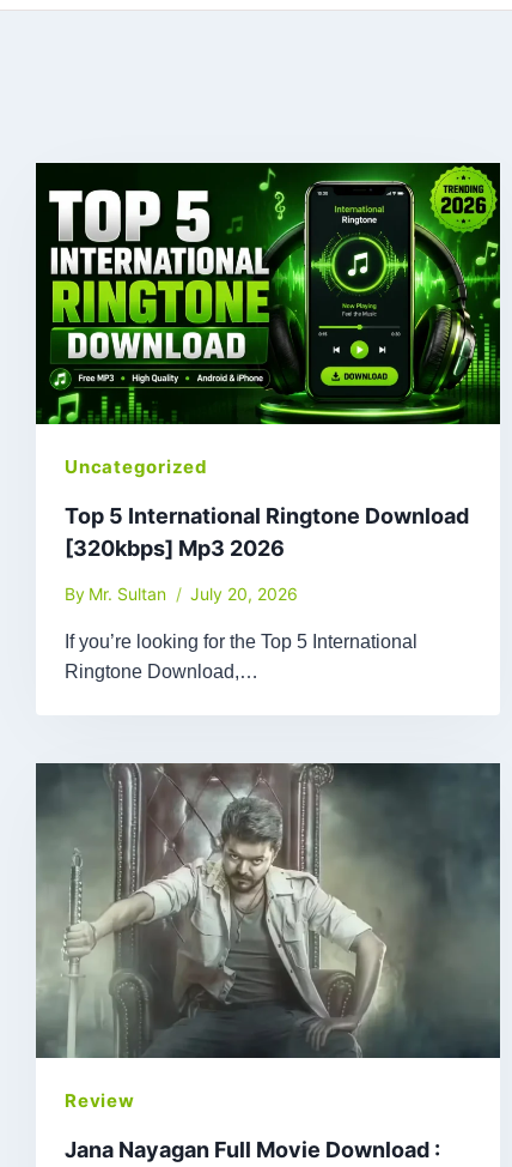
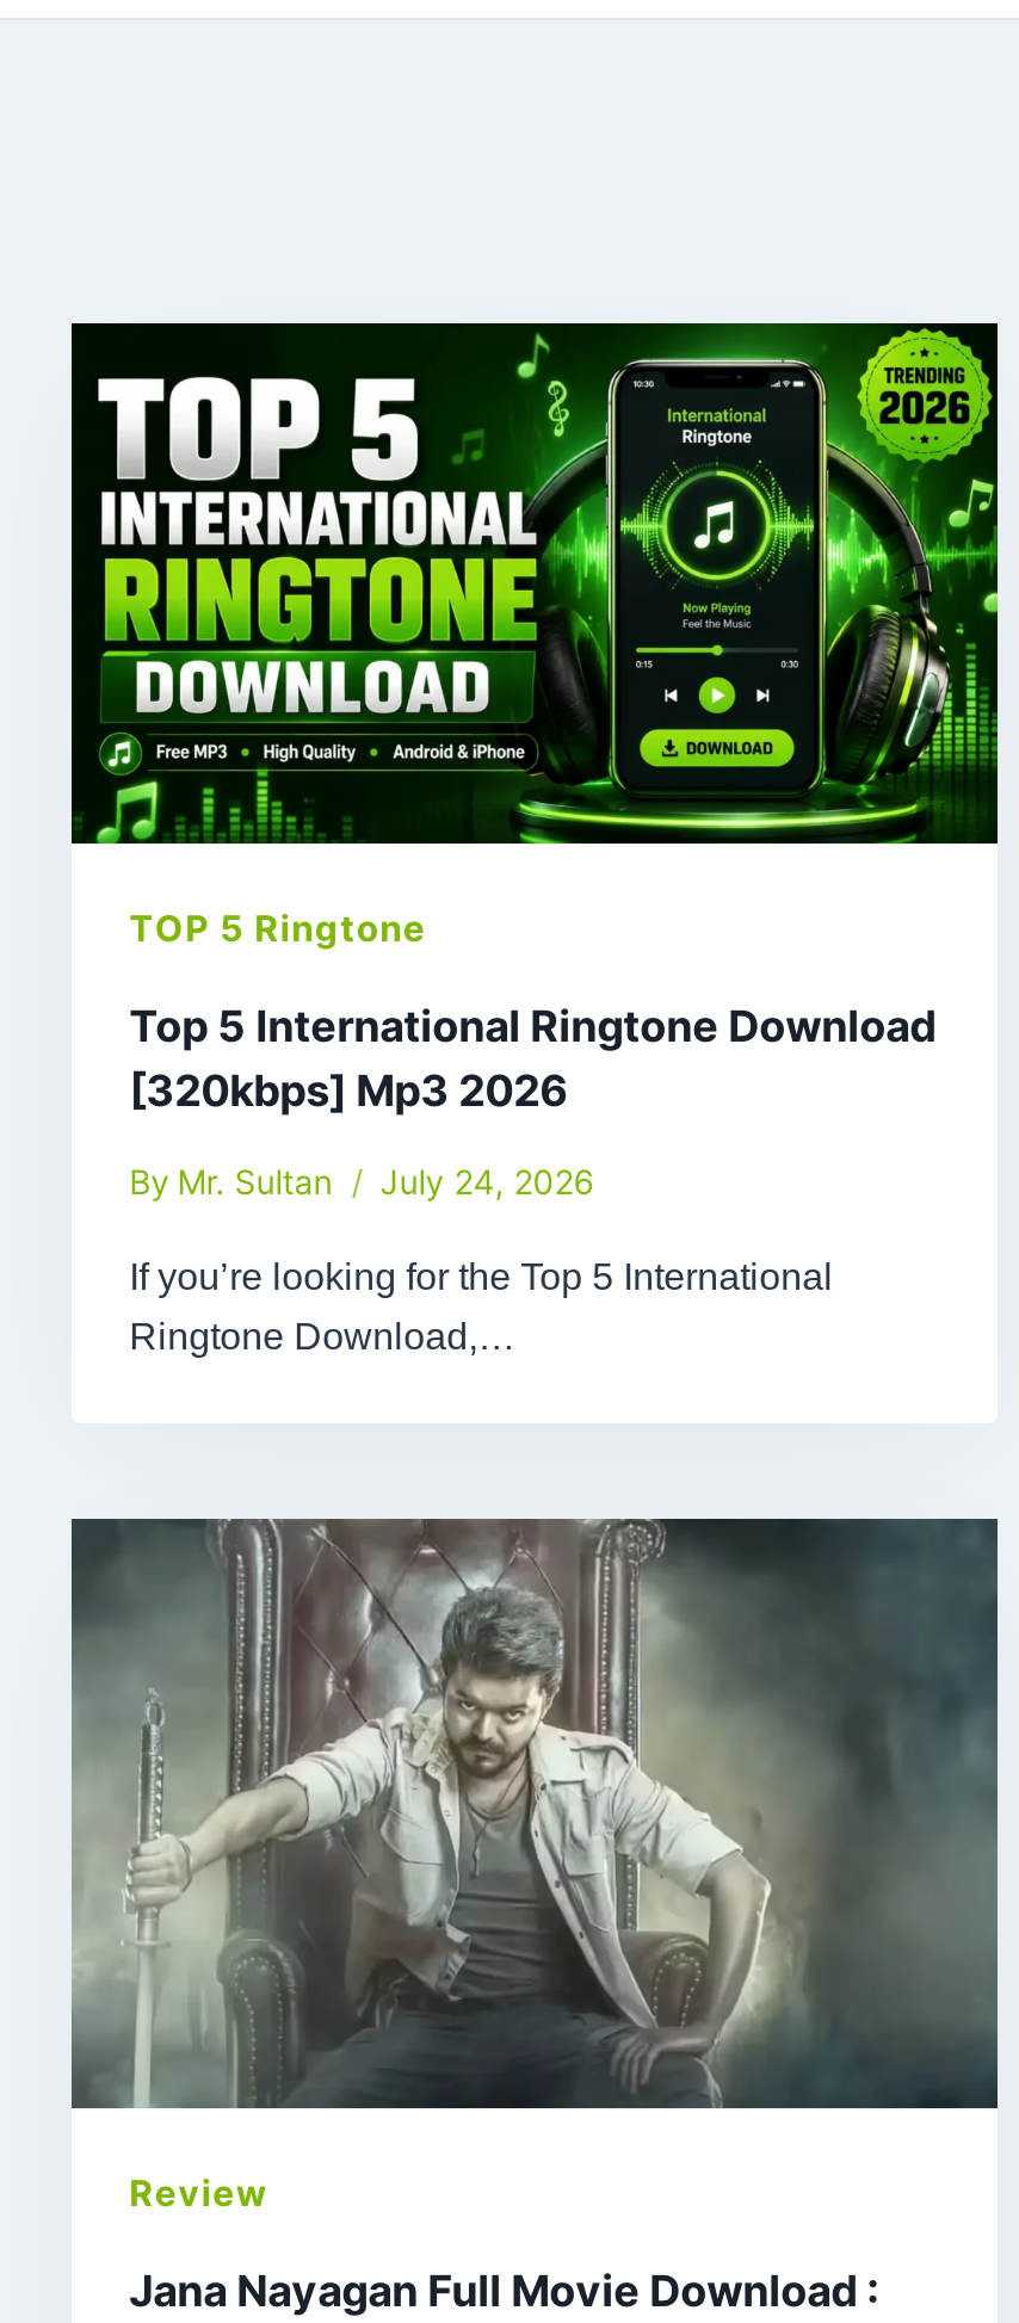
- Uncategorized
+ TOP 5 Ringtone

- By Mr. Sultan July 20, 2026
+ By Mr. Sultan July 24, 2026
